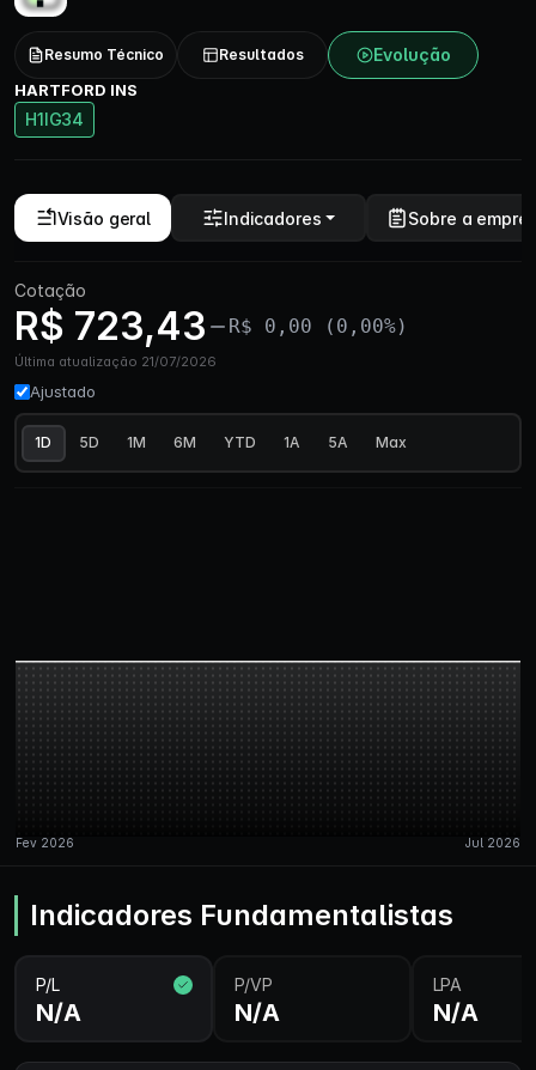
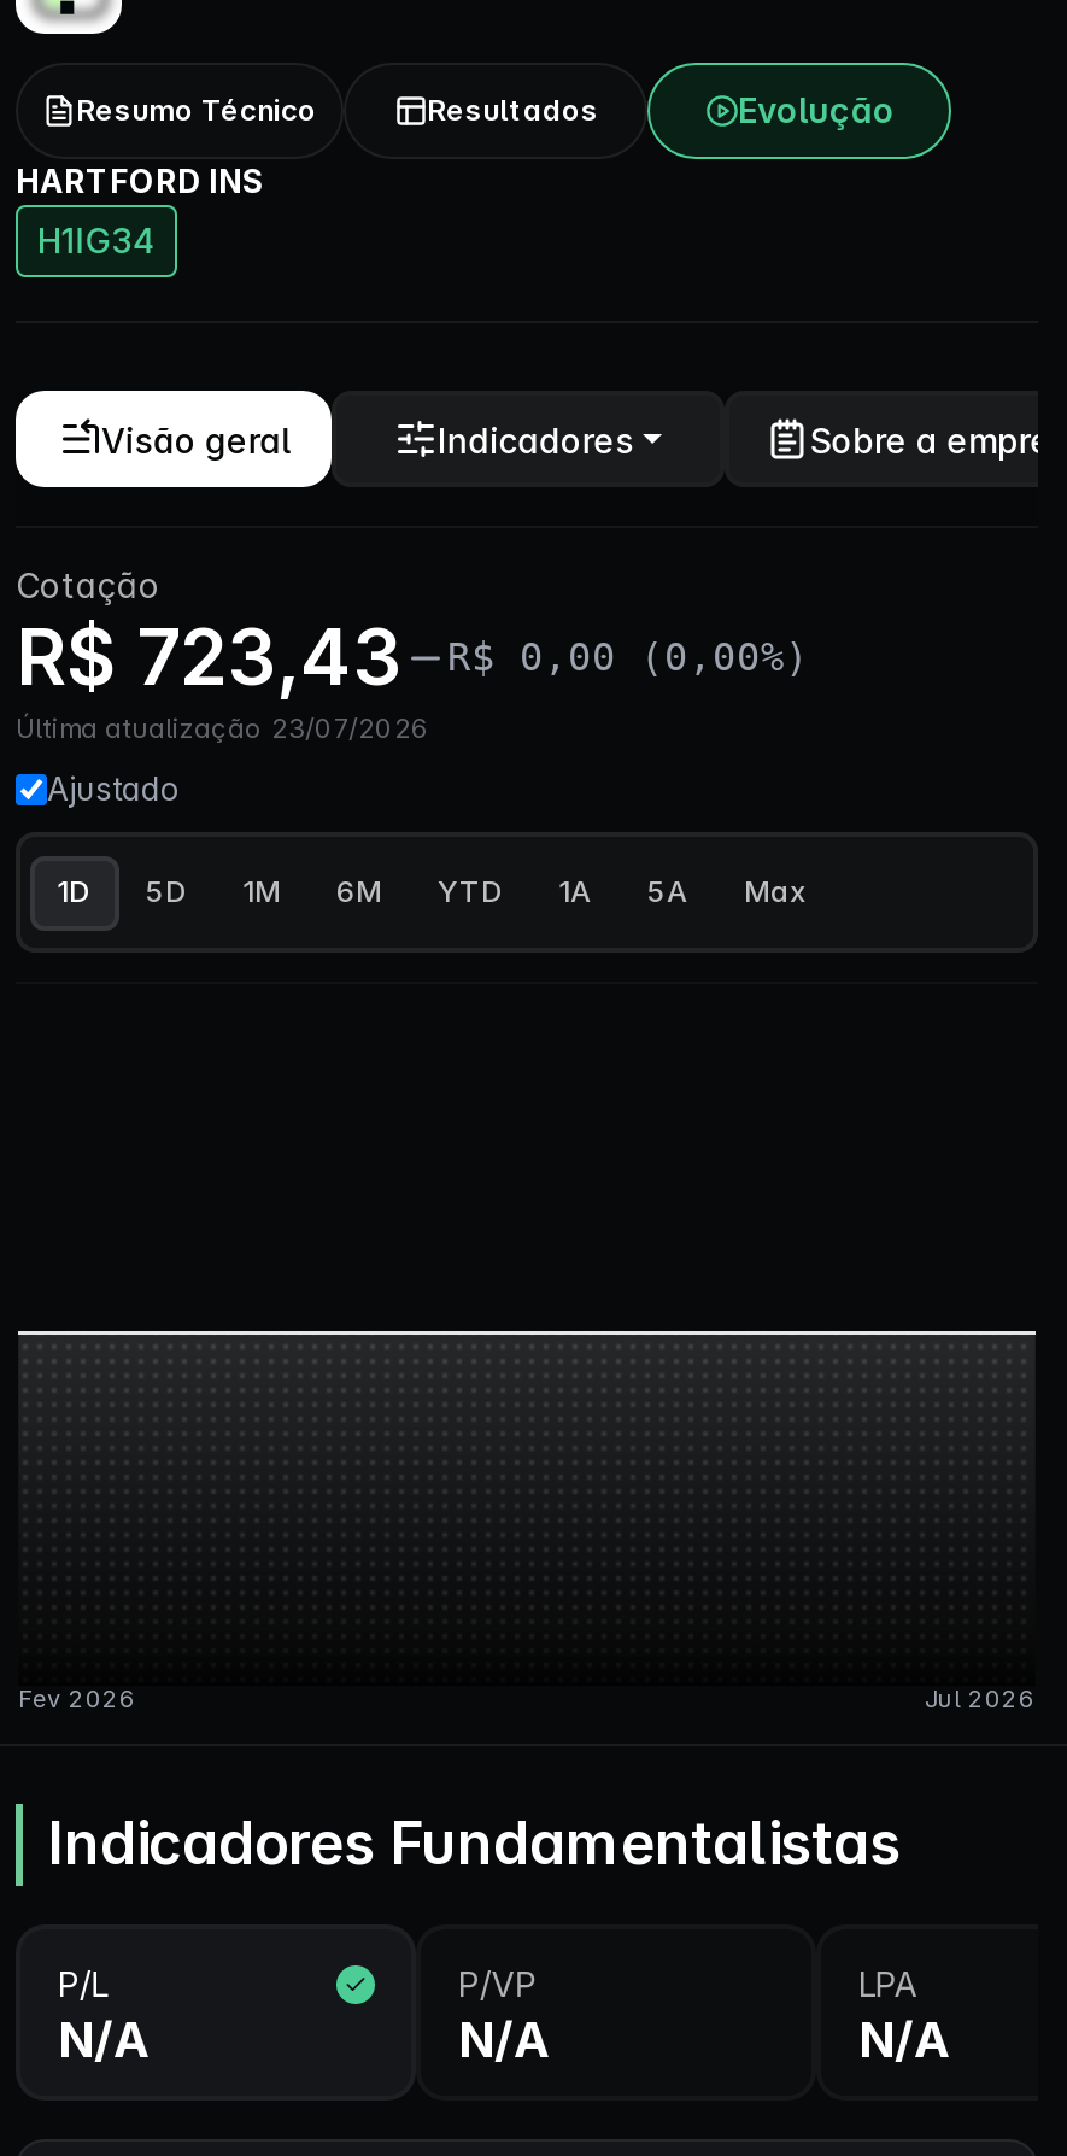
- Última atualização 21/07/2026
+ Última atualização 23/07/2026
